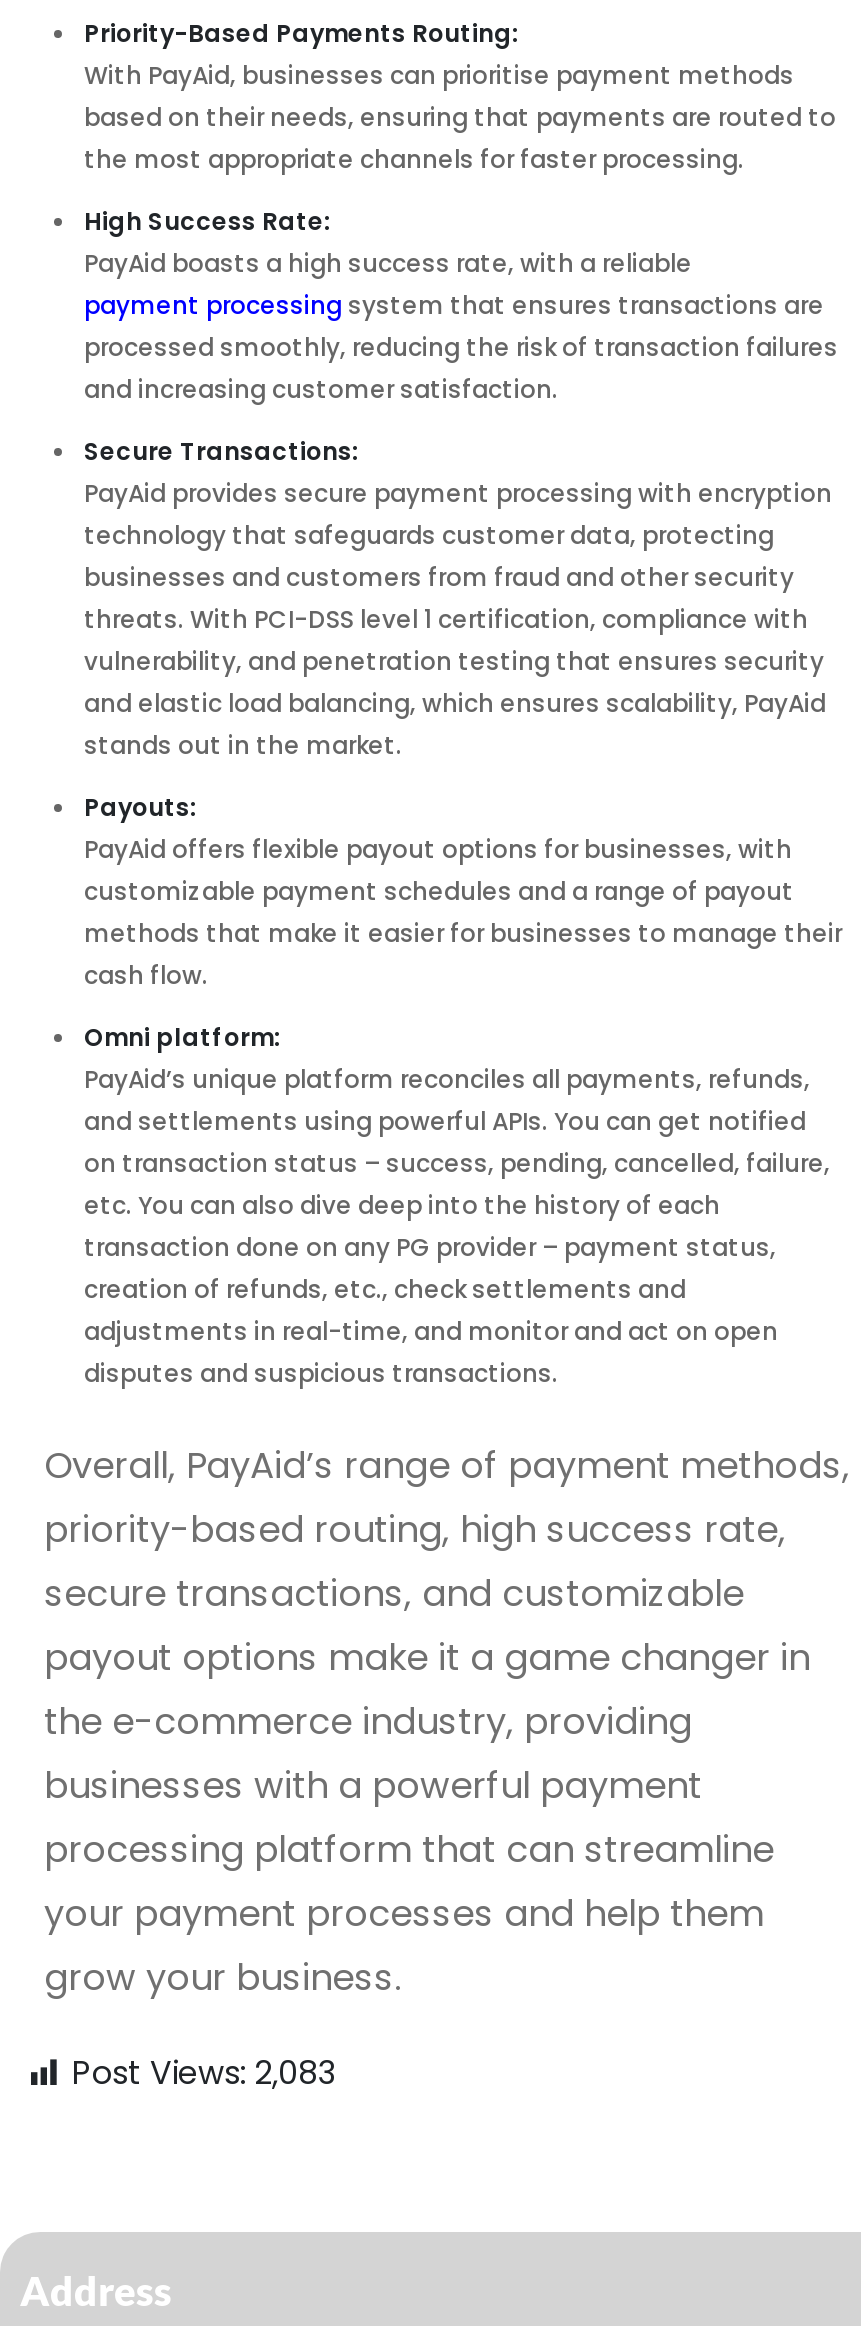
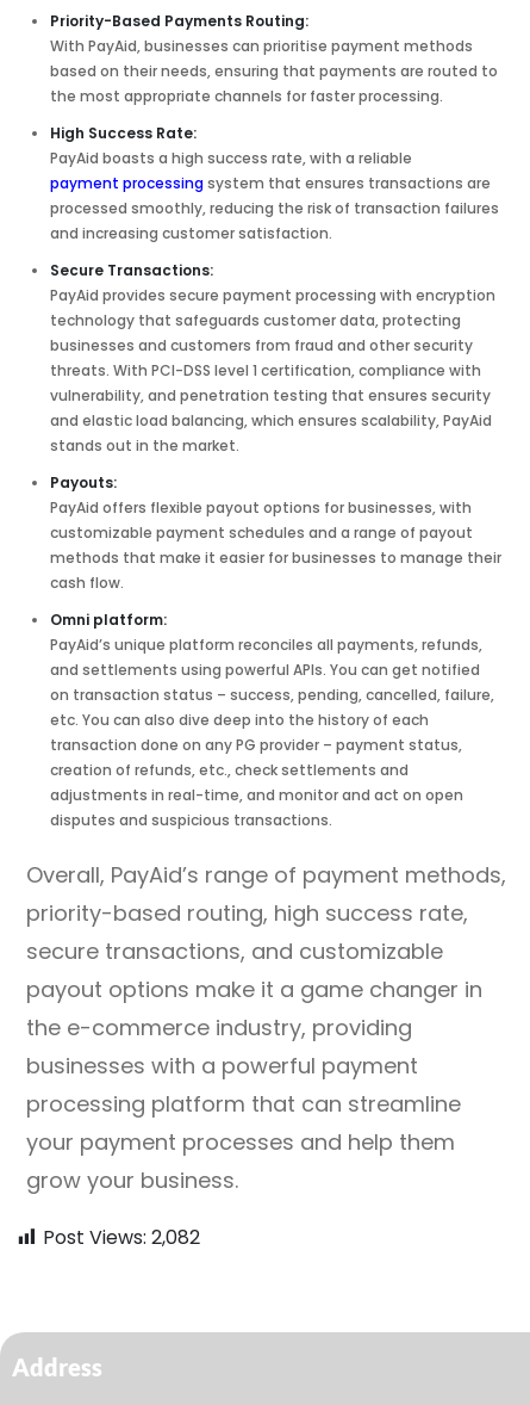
- Post Views: 2,083
+ Post Views: 2,082
